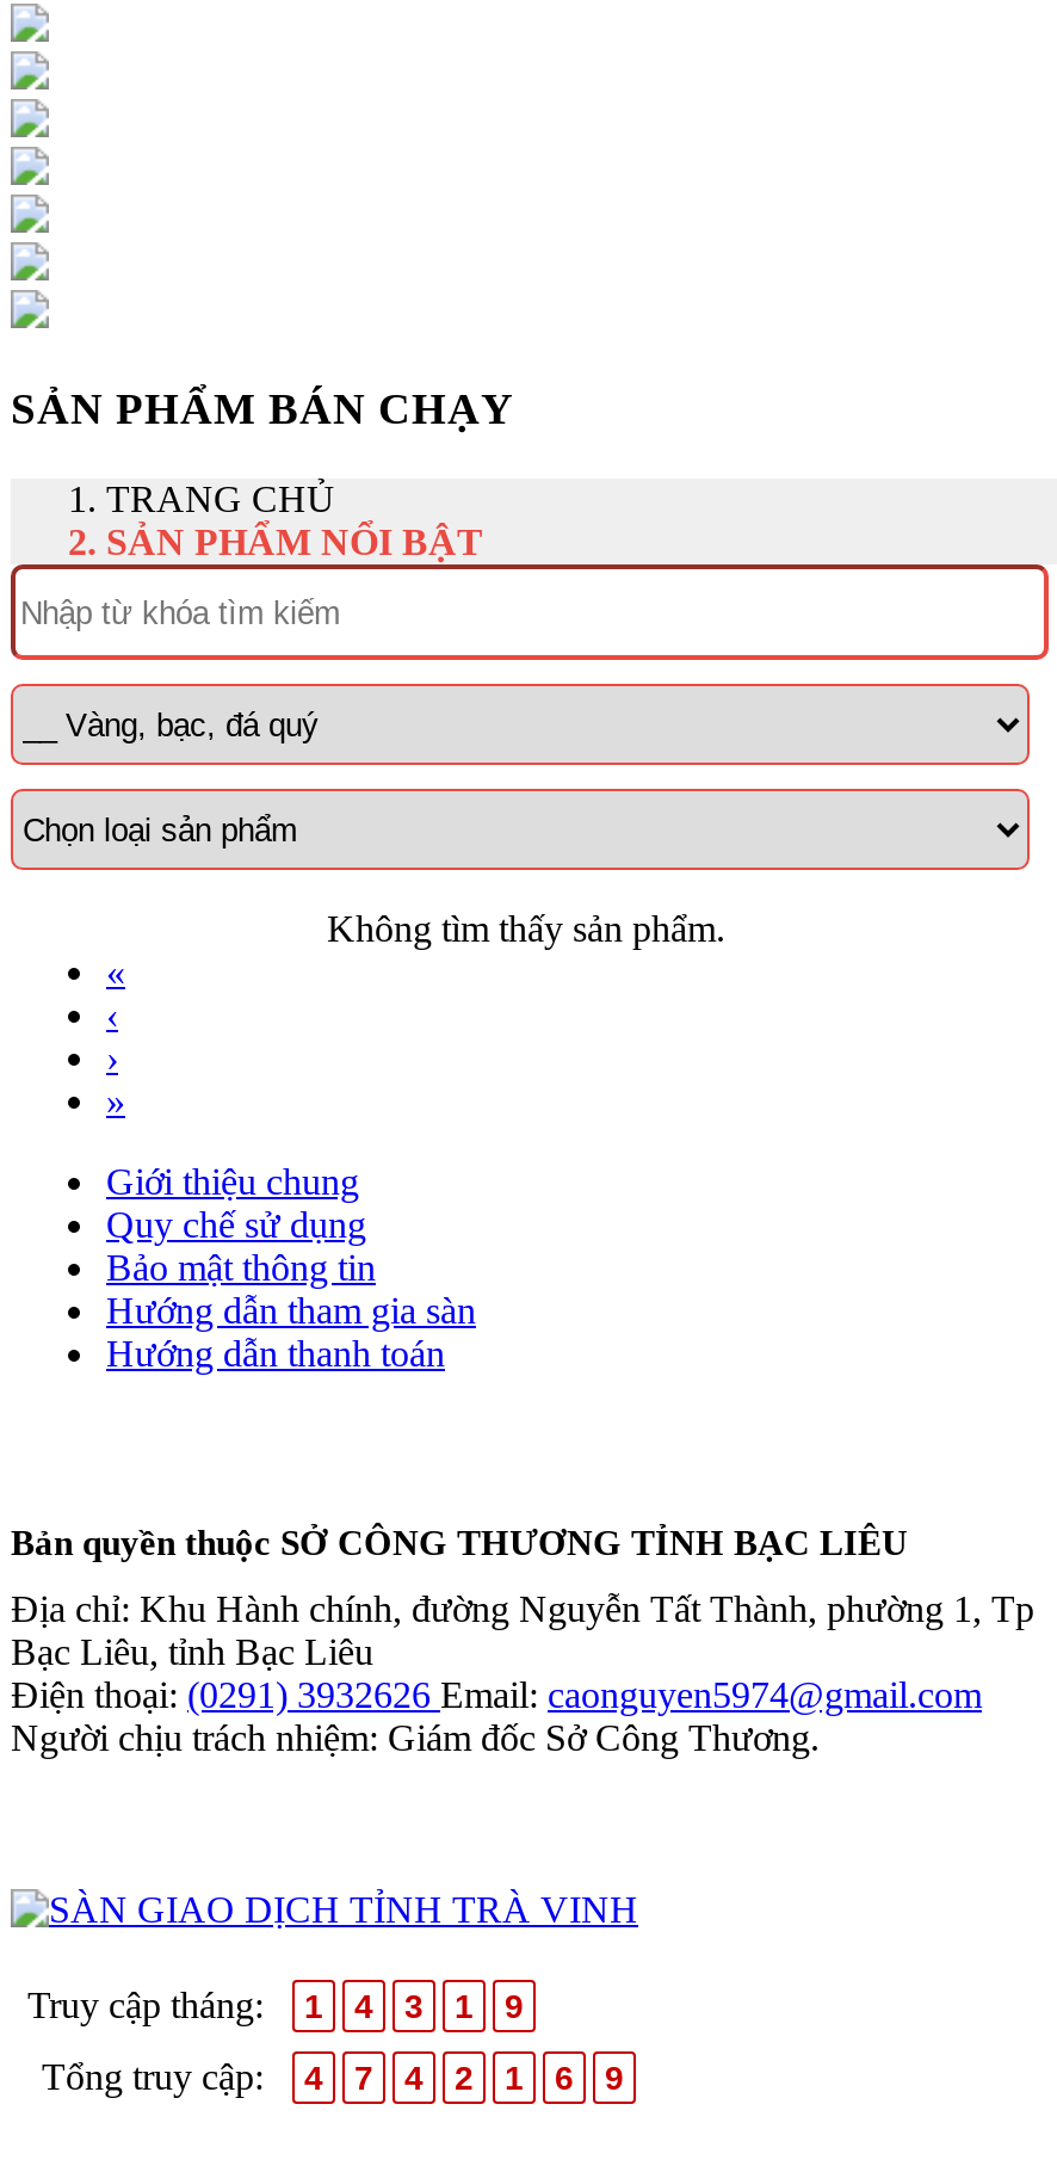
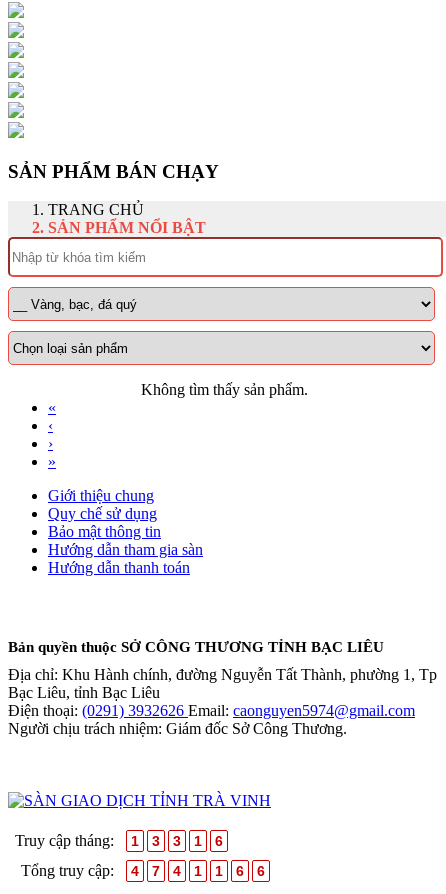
- 4
+ 3

- 9
+ 6

- 2
+ 1

- 9
+ 6
